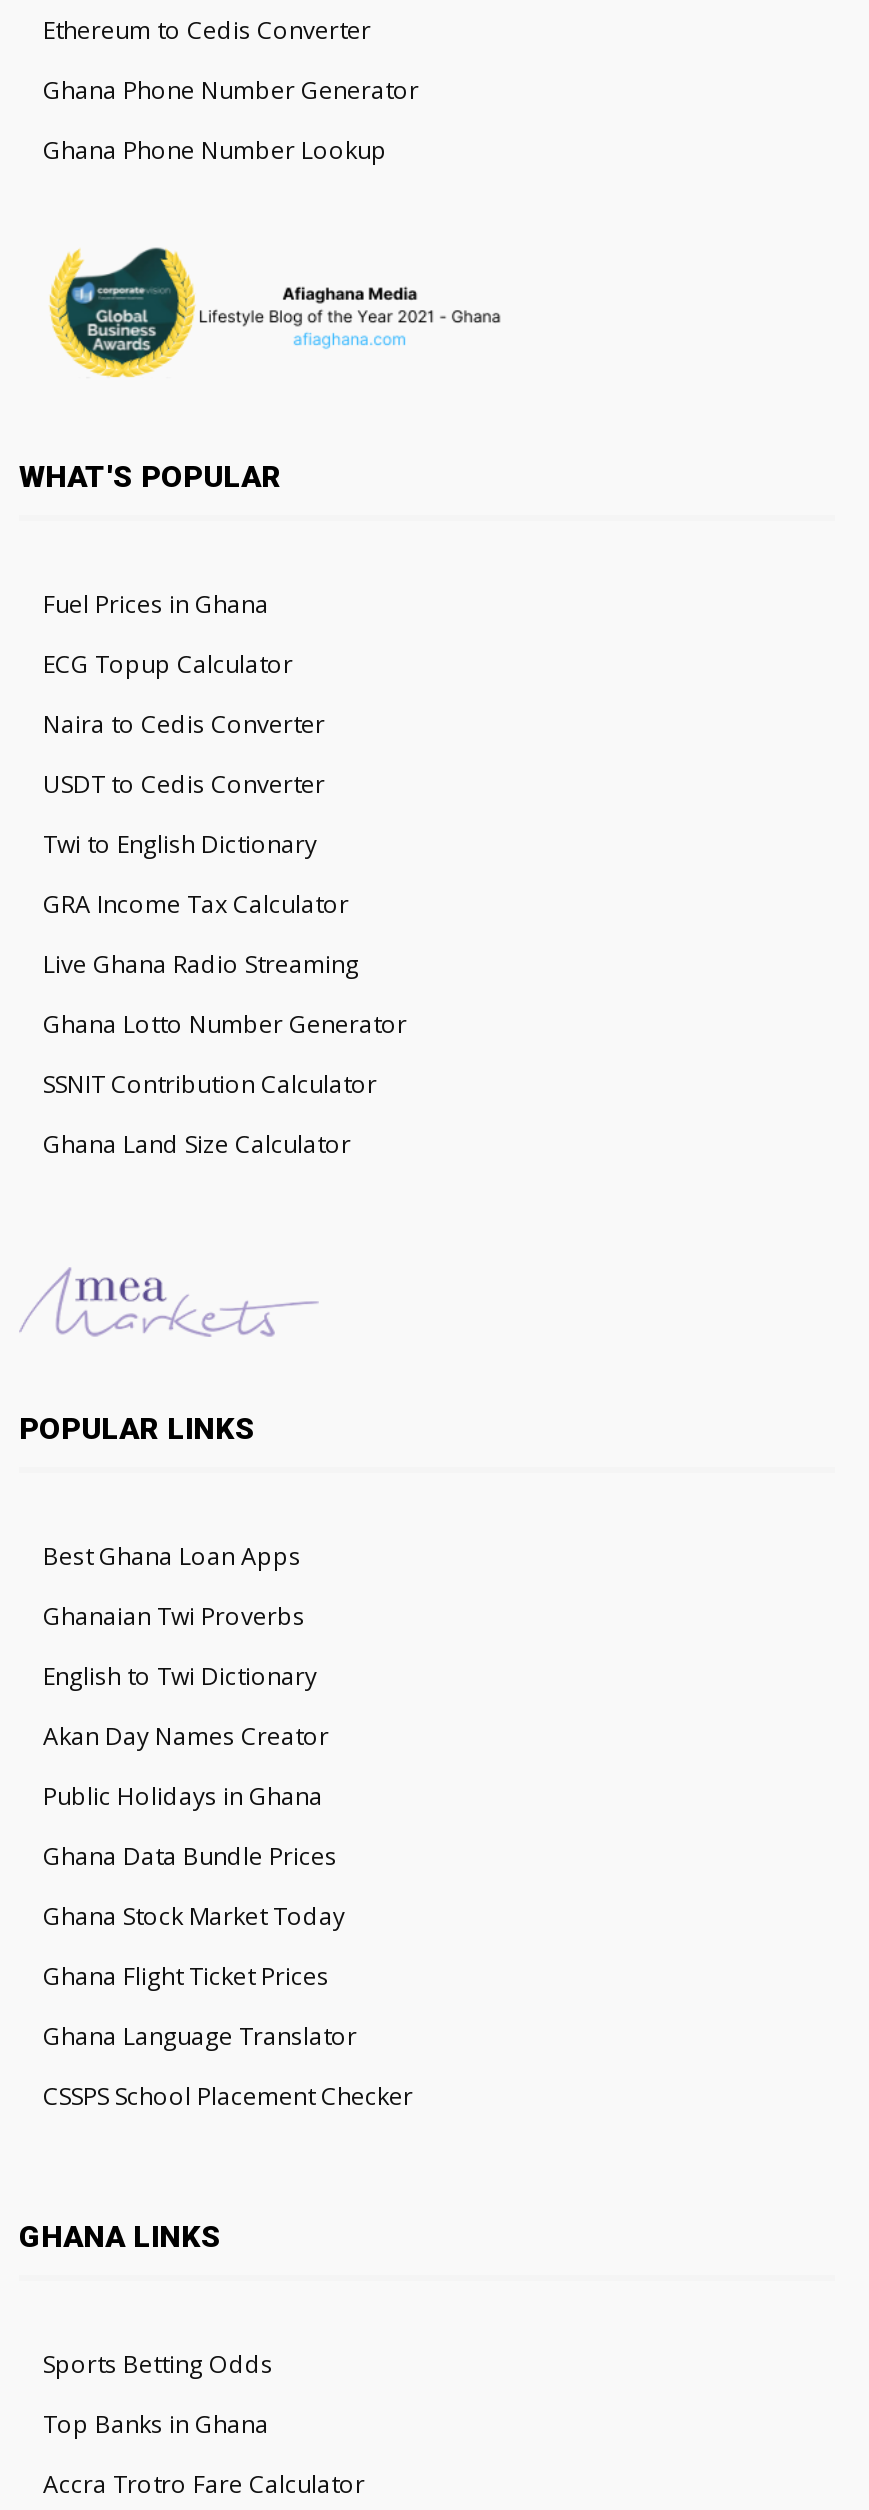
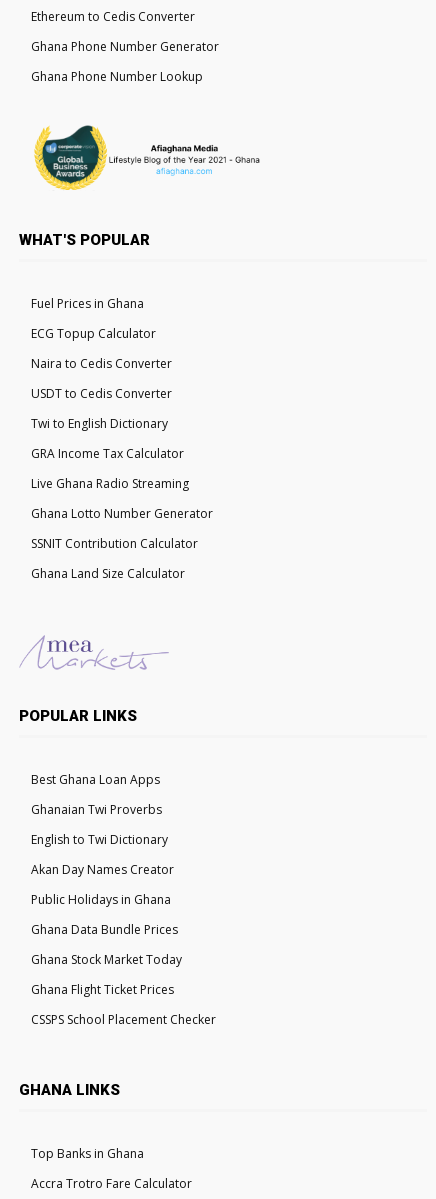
- Ghana Language Translator

- Sports Betting Odds
